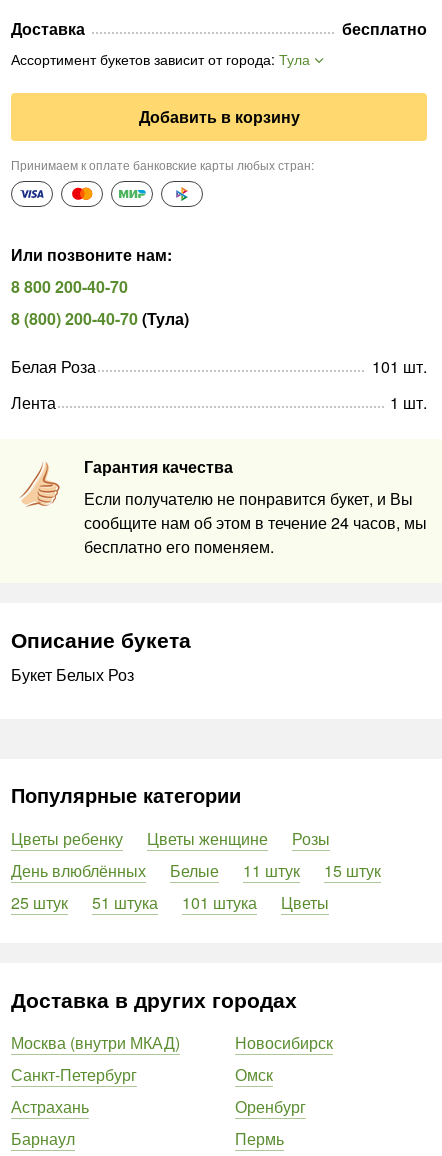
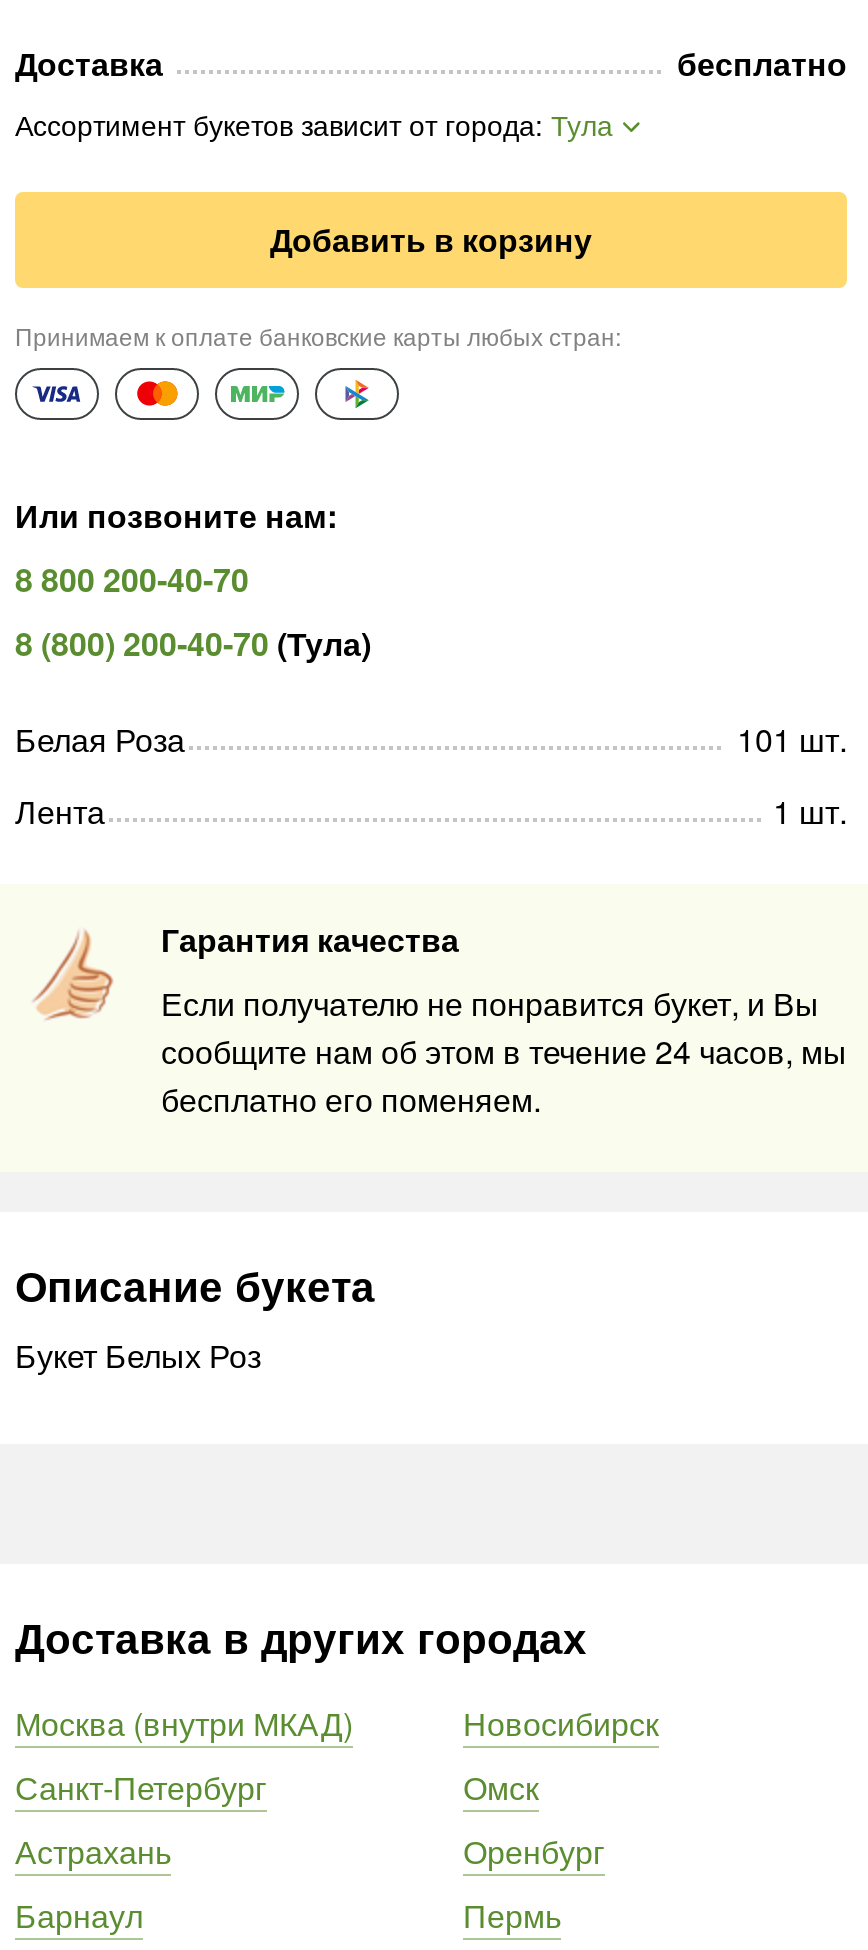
- Популярные категории
- Цветы ребенку
- Цветы женщине
- Розы
- День влюблённых
- Белые
- 11 штук
- 15 штук
- 25 штук
- 51 штука
- 101 штука
- Цветы
